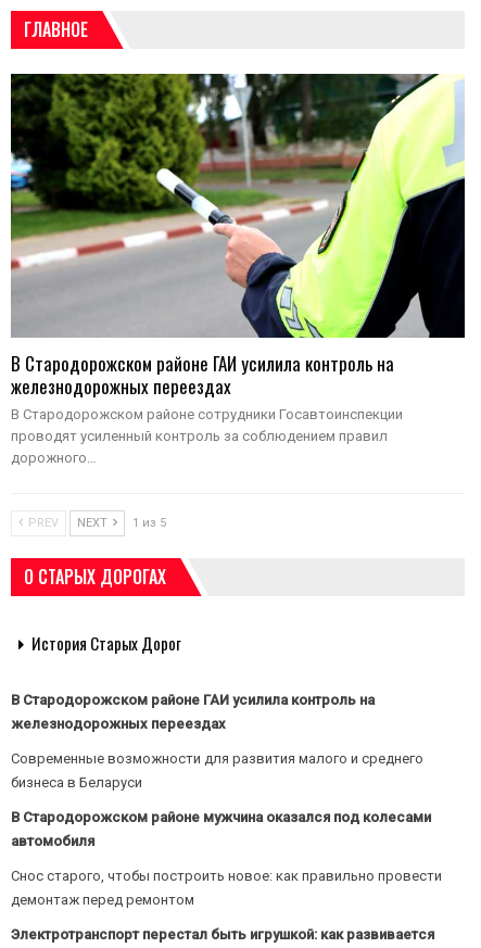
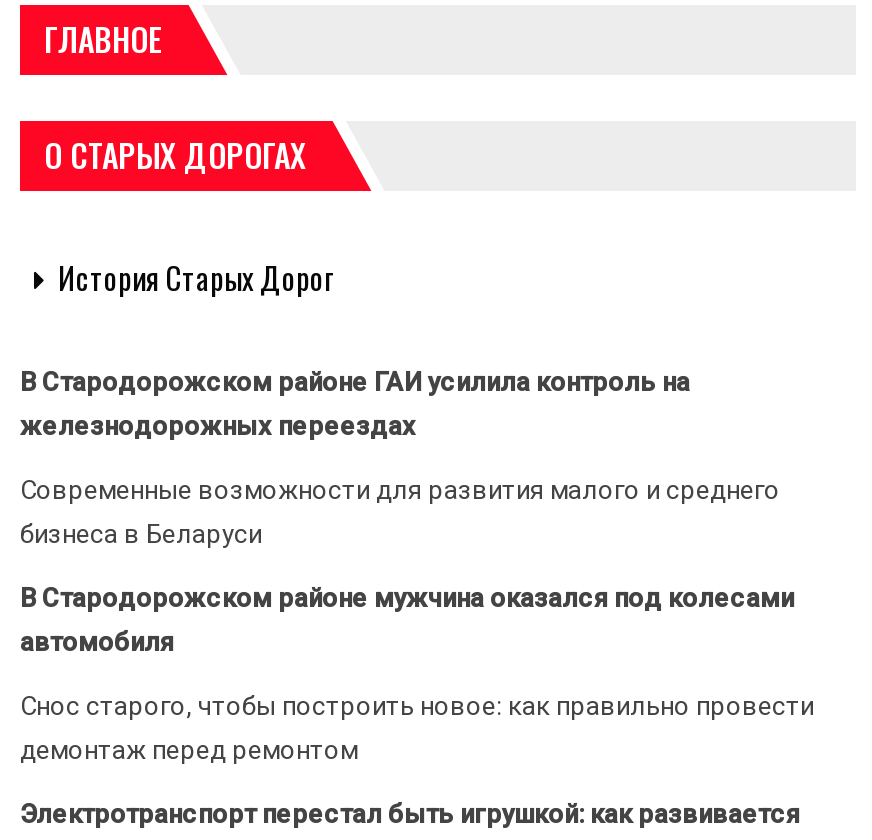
- [image]
- В Стародорожском районе ГАИ усилила контроль на
- железнодорожных переездах
- В Стародорожском районе сотрудники Госавтоинспекции
- проводят усиленный контроль за соблюдением правил
- дорожного…

- PREV
- NEXT
- 1 из 5
